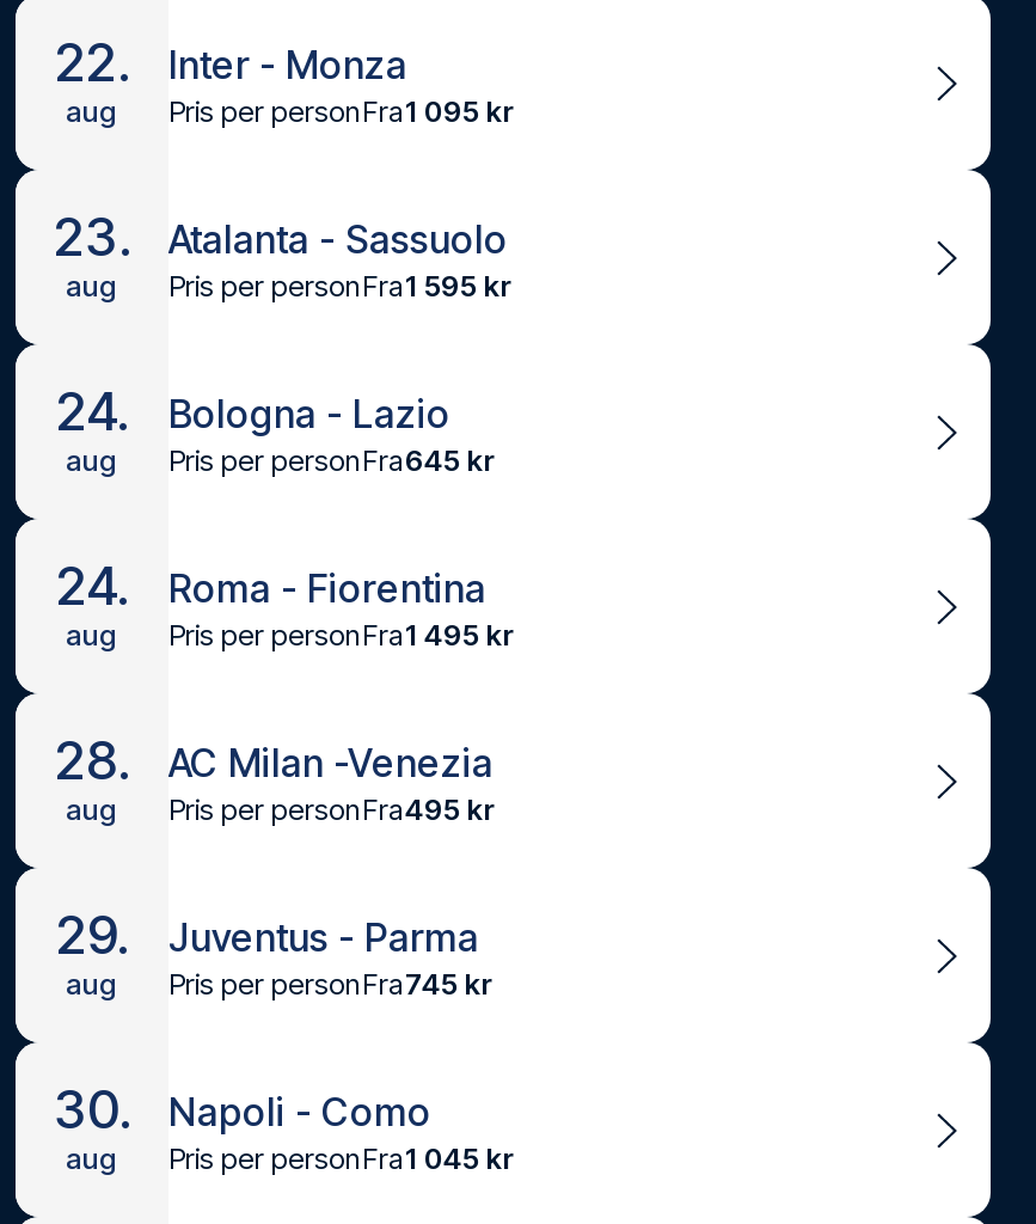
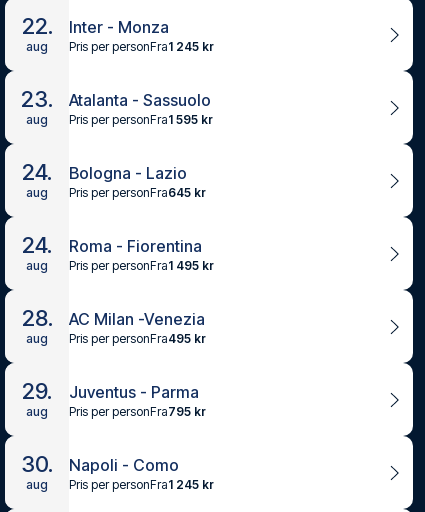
- Pris per personFra1 095 kr
+ Pris per personFra1 245 kr

- Pris per personFra745 kr
+ Pris per personFra795 kr

- Pris per personFra1 045 kr
+ Pris per personFra1 245 kr
